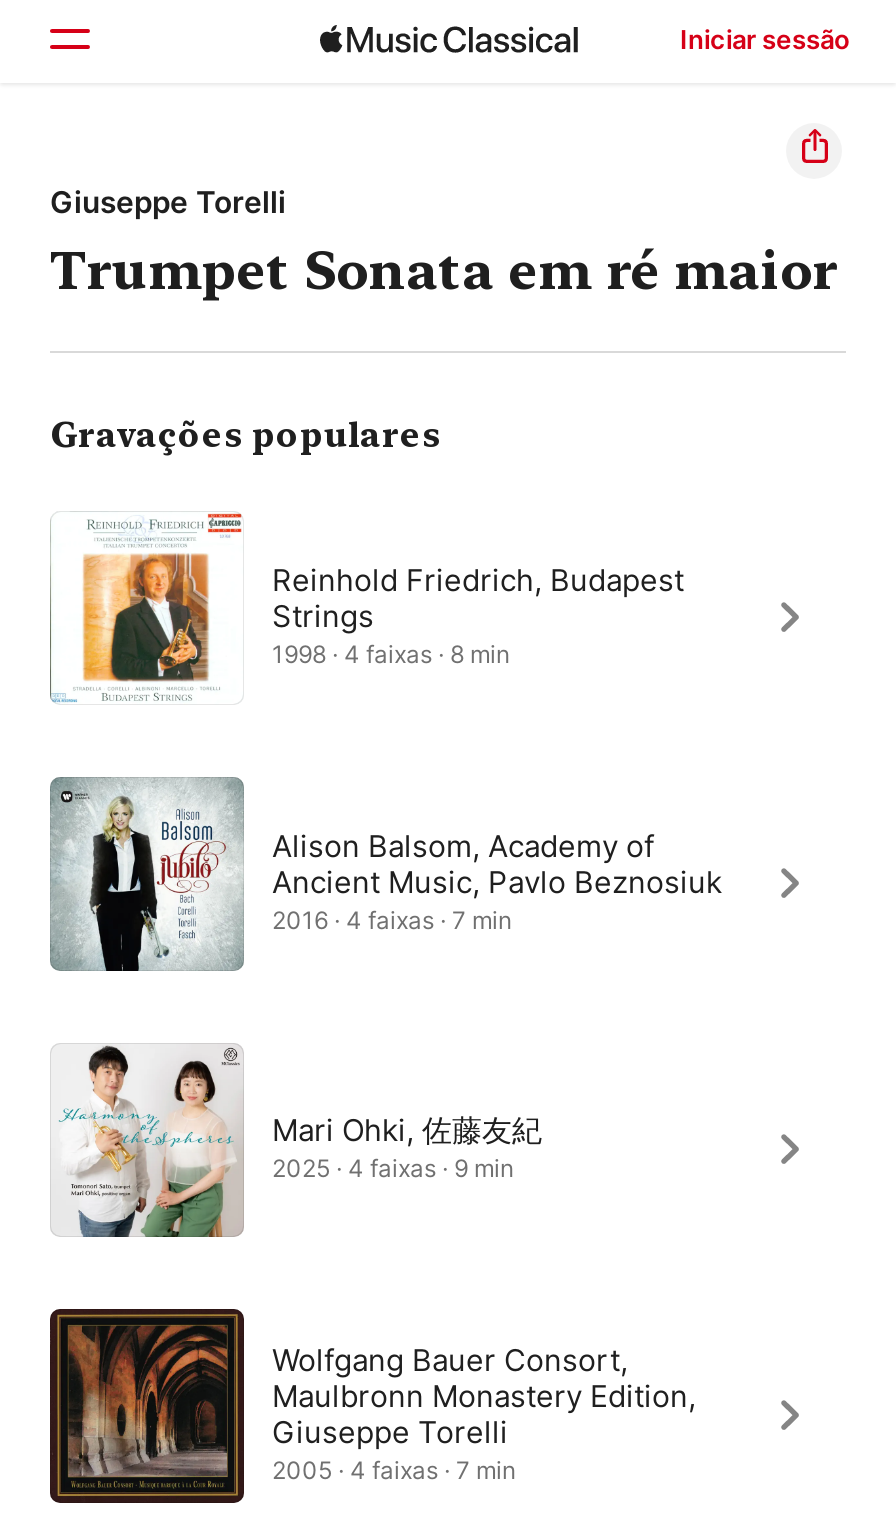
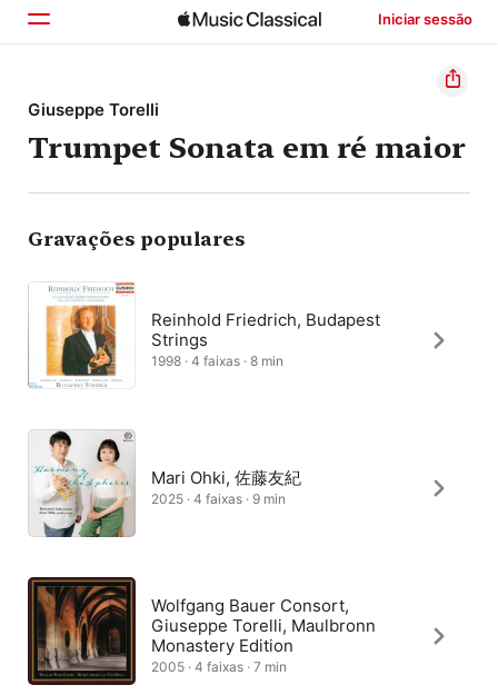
- [image]
- Alison Balsom, Academy of
- Ancient Music, Pavlo Beznosiuk
- 2016 · 4 faixas · 7 min

- Maulbronn Monastery Edition,
- Giuseppe Torelli
+ Giuseppe Torelli, Maulbronn
+ Monastery Edition
